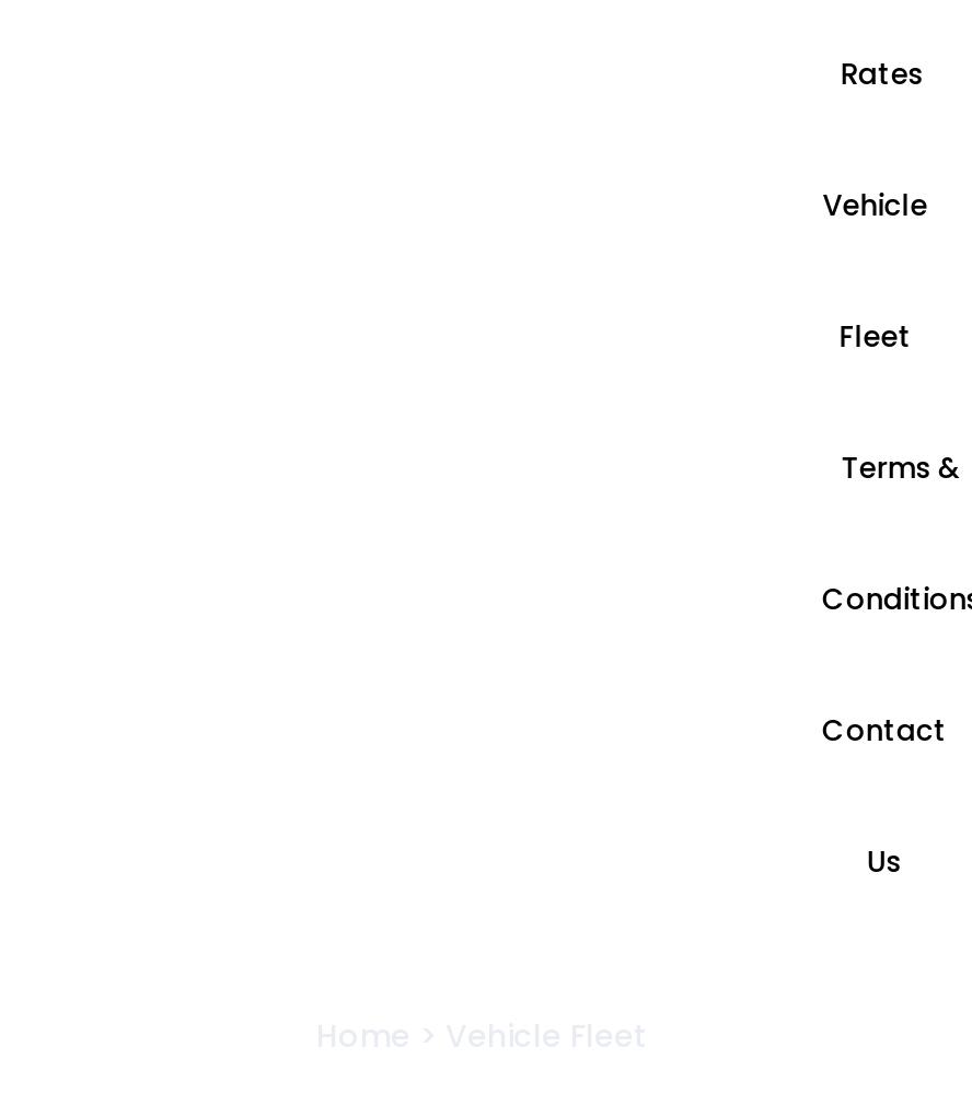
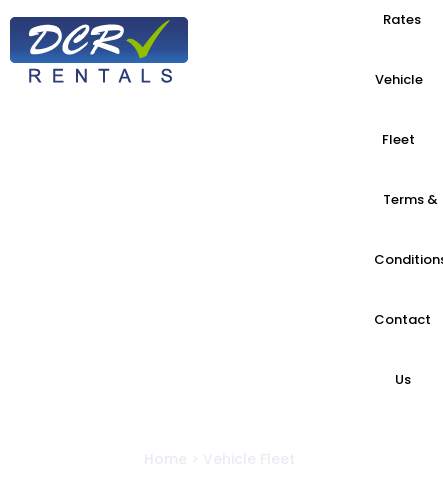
+ [image]
